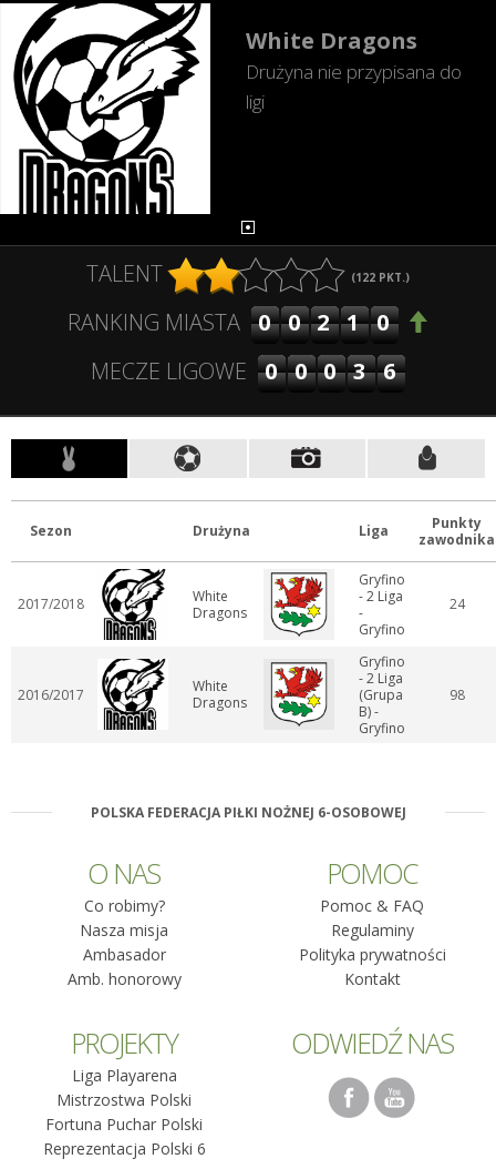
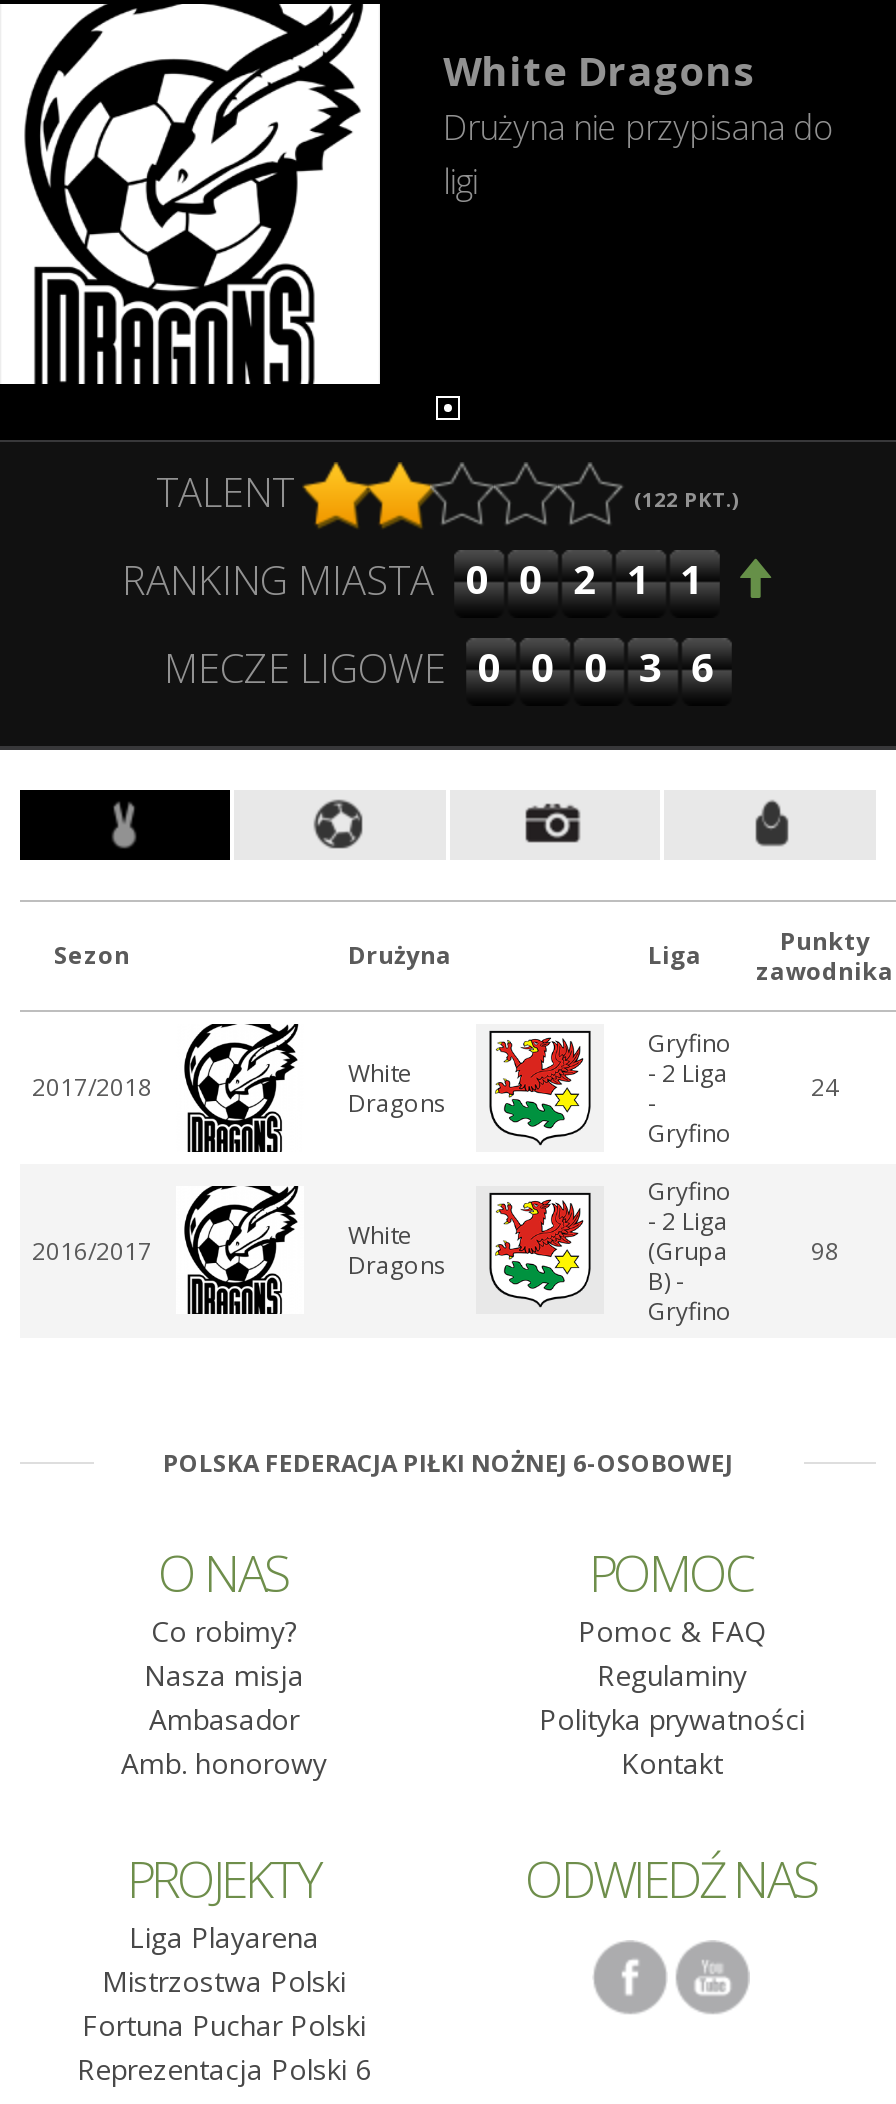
- RANKING MIASTA 00210
+ RANKING MIASTA 00211
